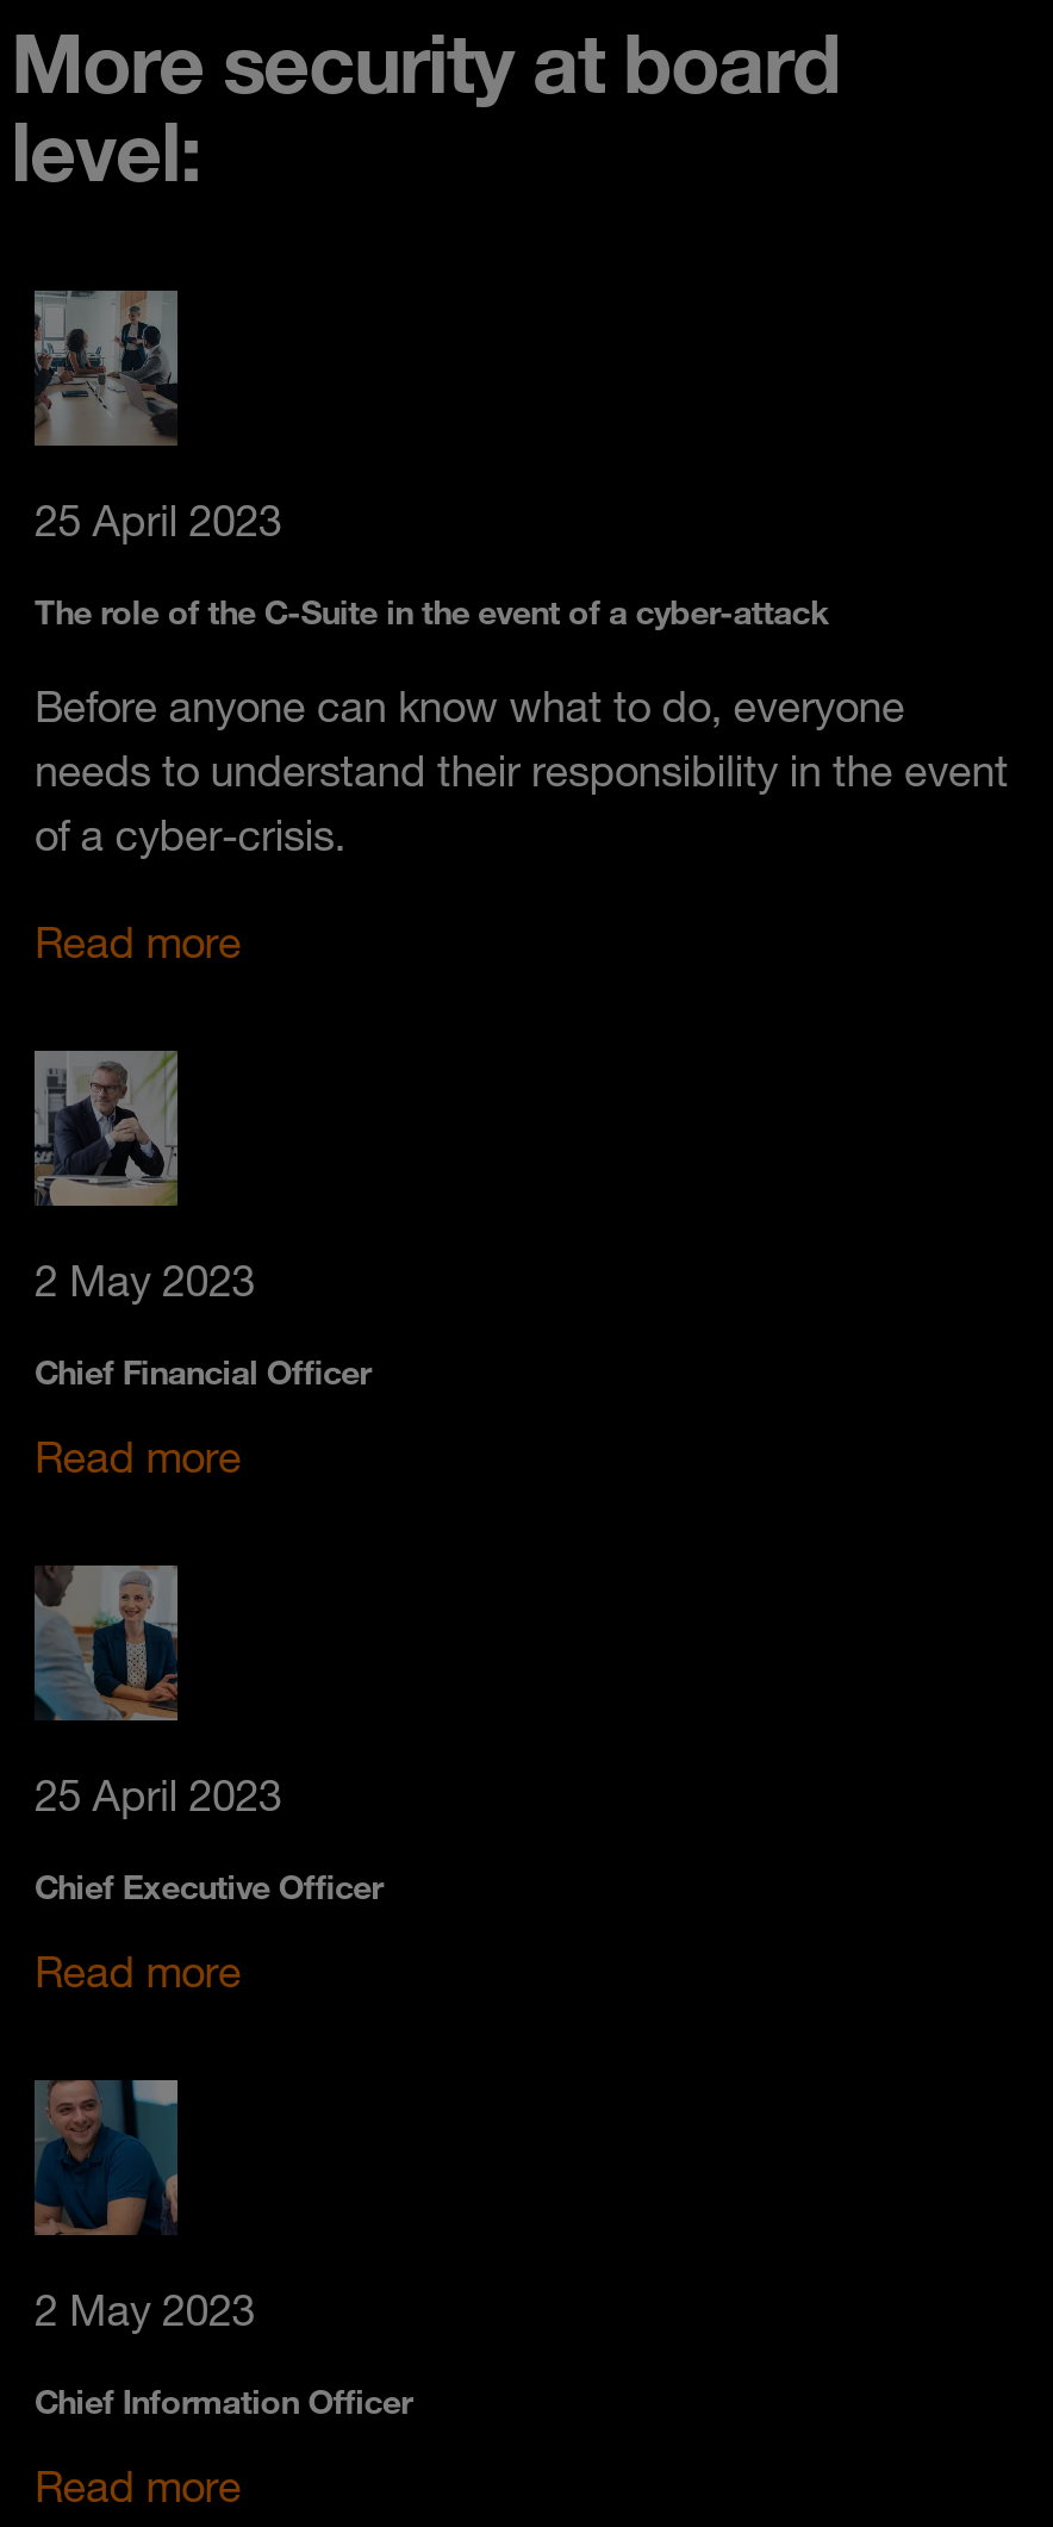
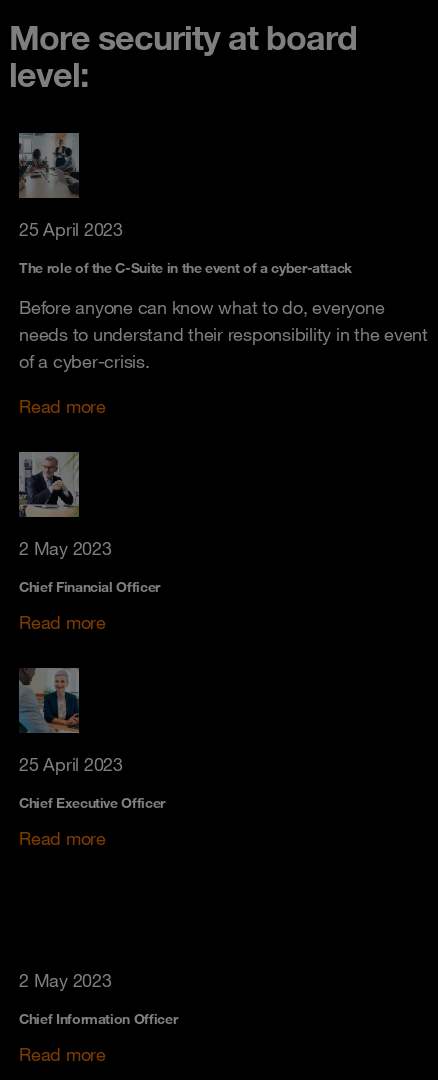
- [image]
